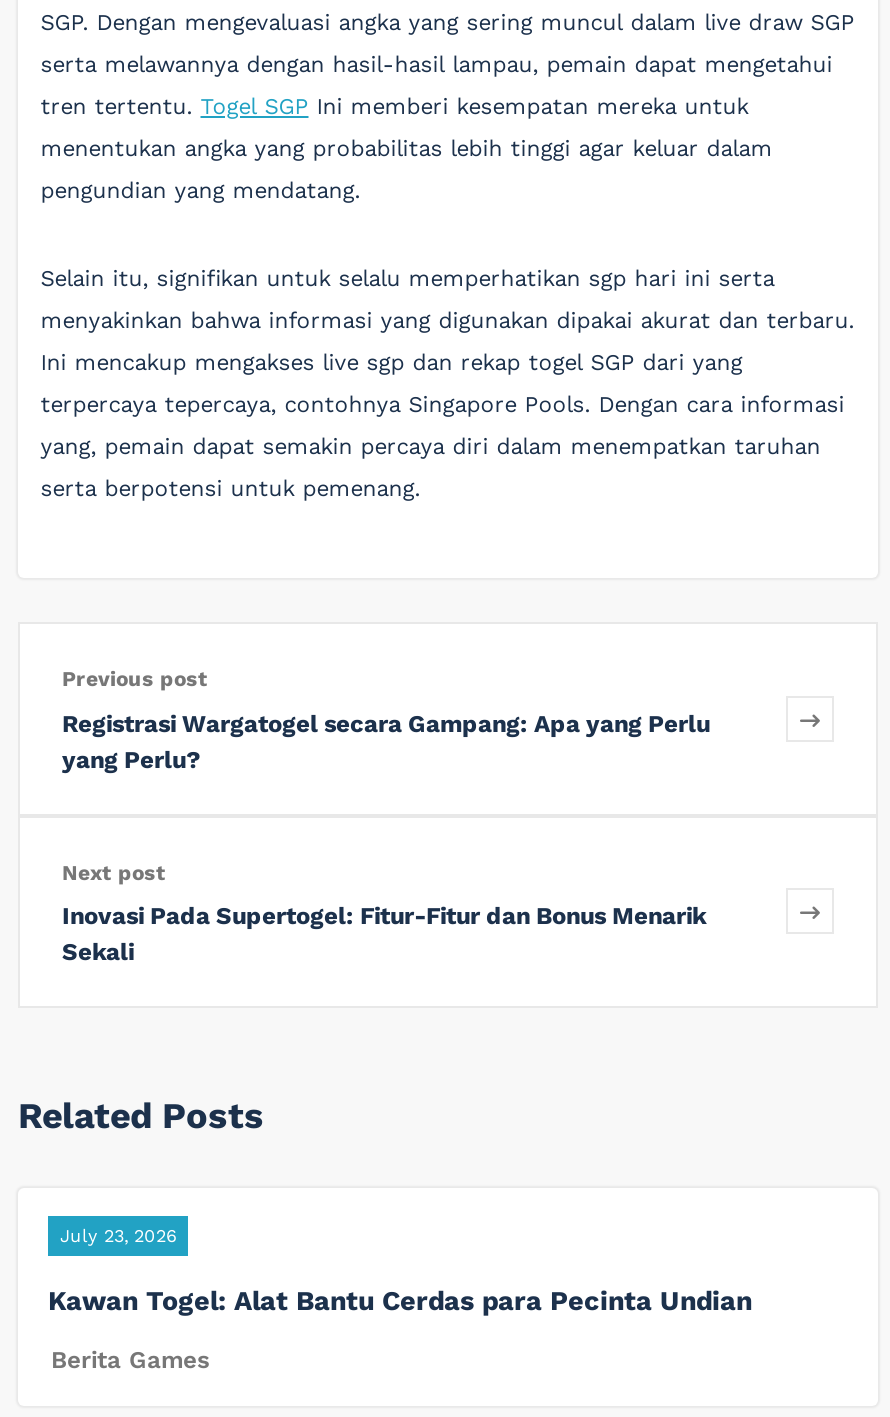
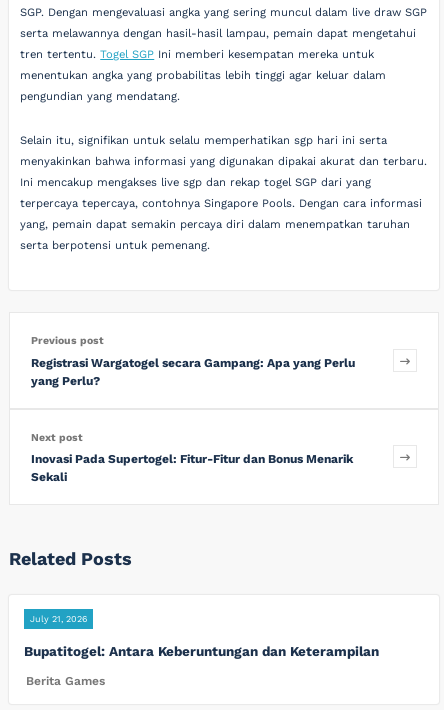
- July 23, 2026
+ July 21, 2026

- Kawan Togel: Alat Bantu Cerdas para Pecinta Undian
+ Bupatitogel: Antara Keberuntungan dan Keterampilan
